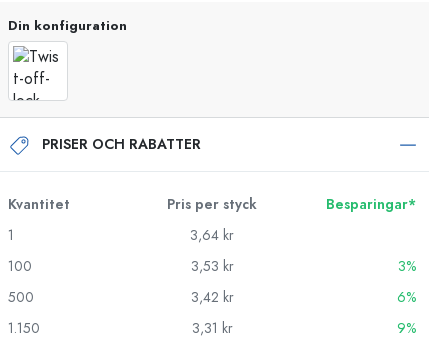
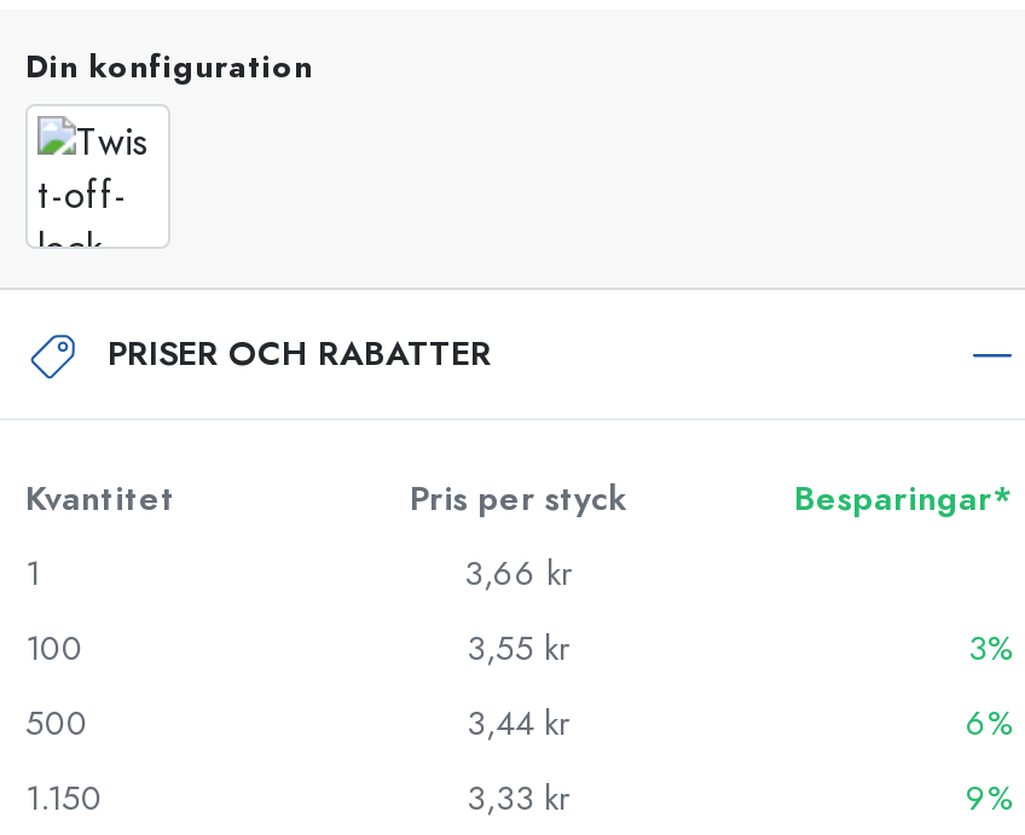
- 3,64 kr
+ 3,66 kr

- 3,53 kr
+ 3,55 kr

- 3,42 kr
+ 3,44 kr

- 3,31 kr
+ 3,33 kr
